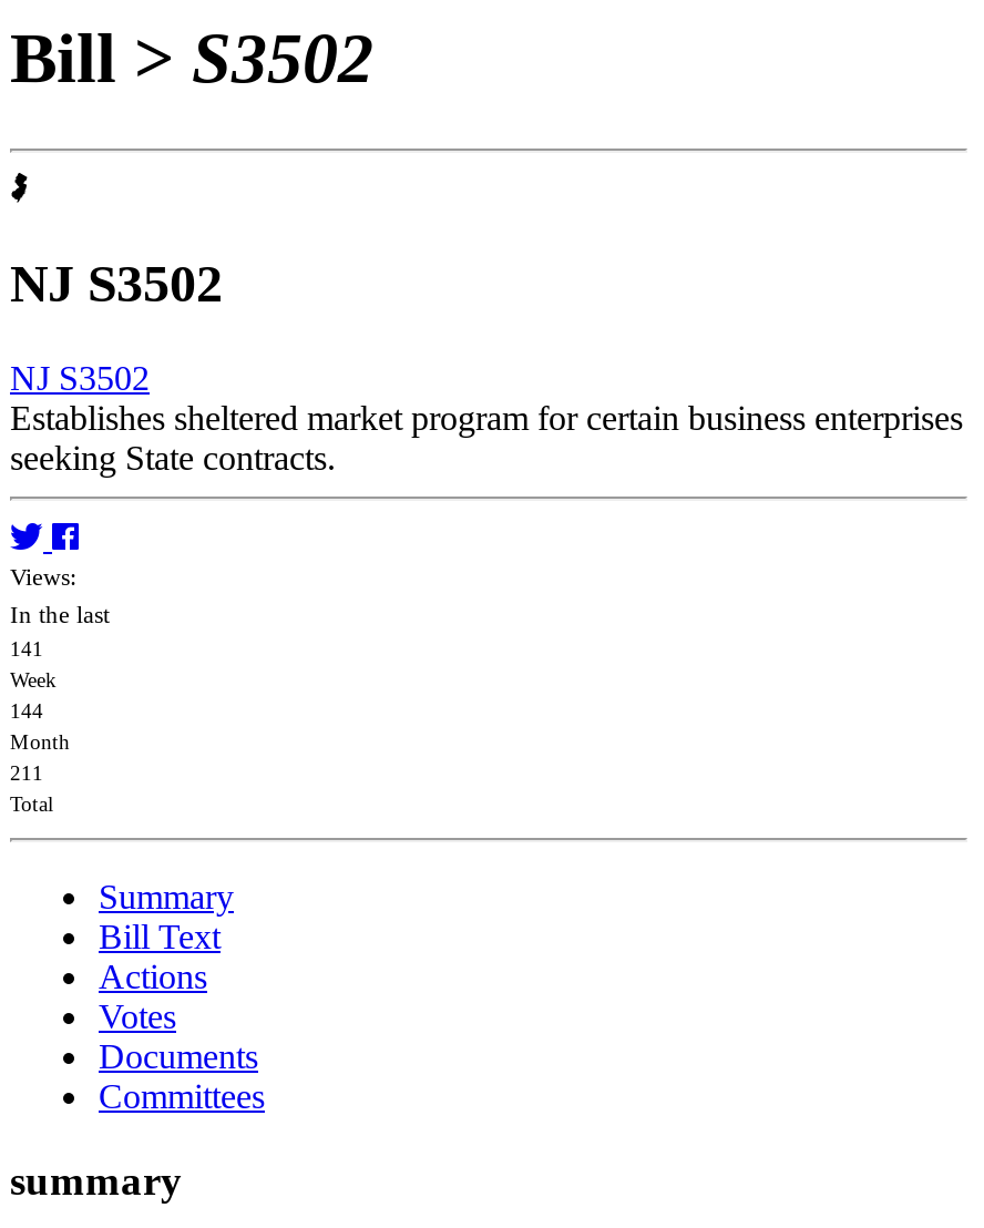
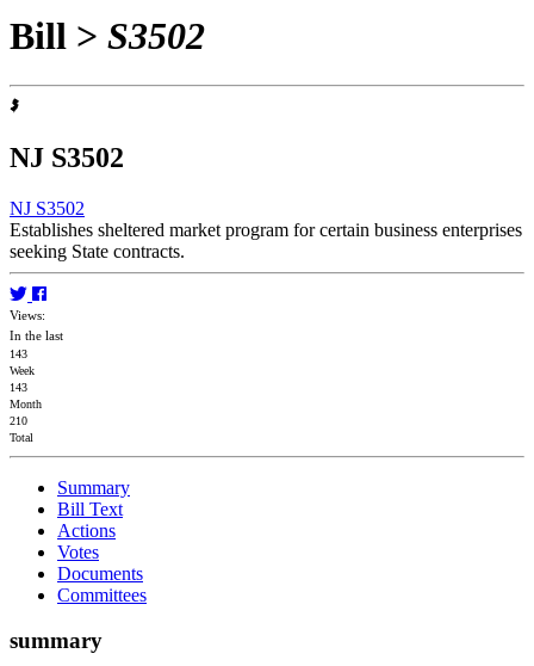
- 141
+ 143

- 144
+ 143

- 211
+ 210
